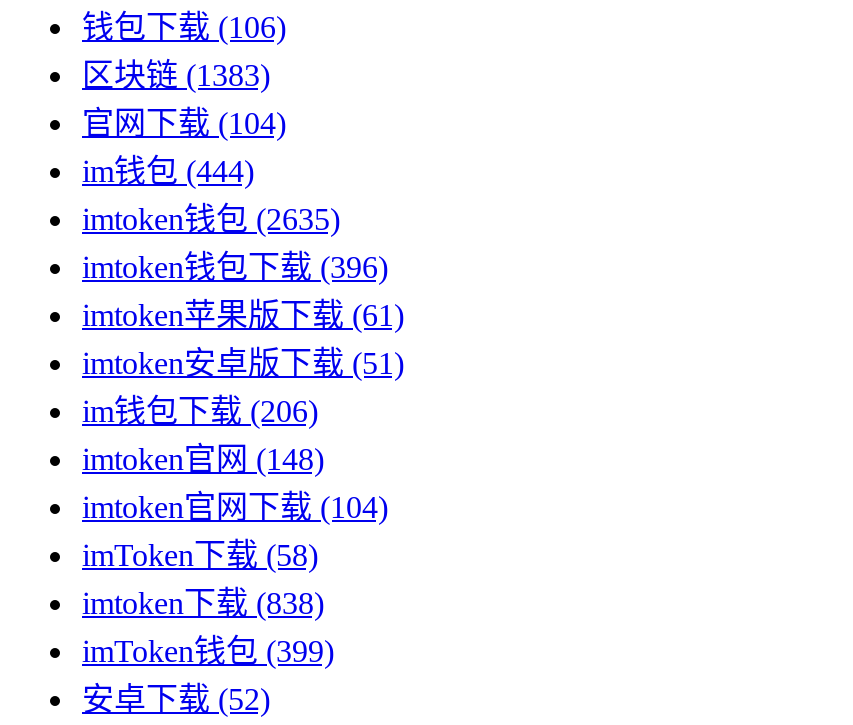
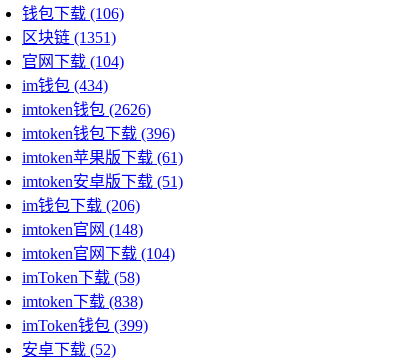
- 区块链(1383)
+ 区块链(1351)

- im钱包(444)
+ im钱包(434)

- imtoken钱包(2635)
+ imtoken钱包(2626)
